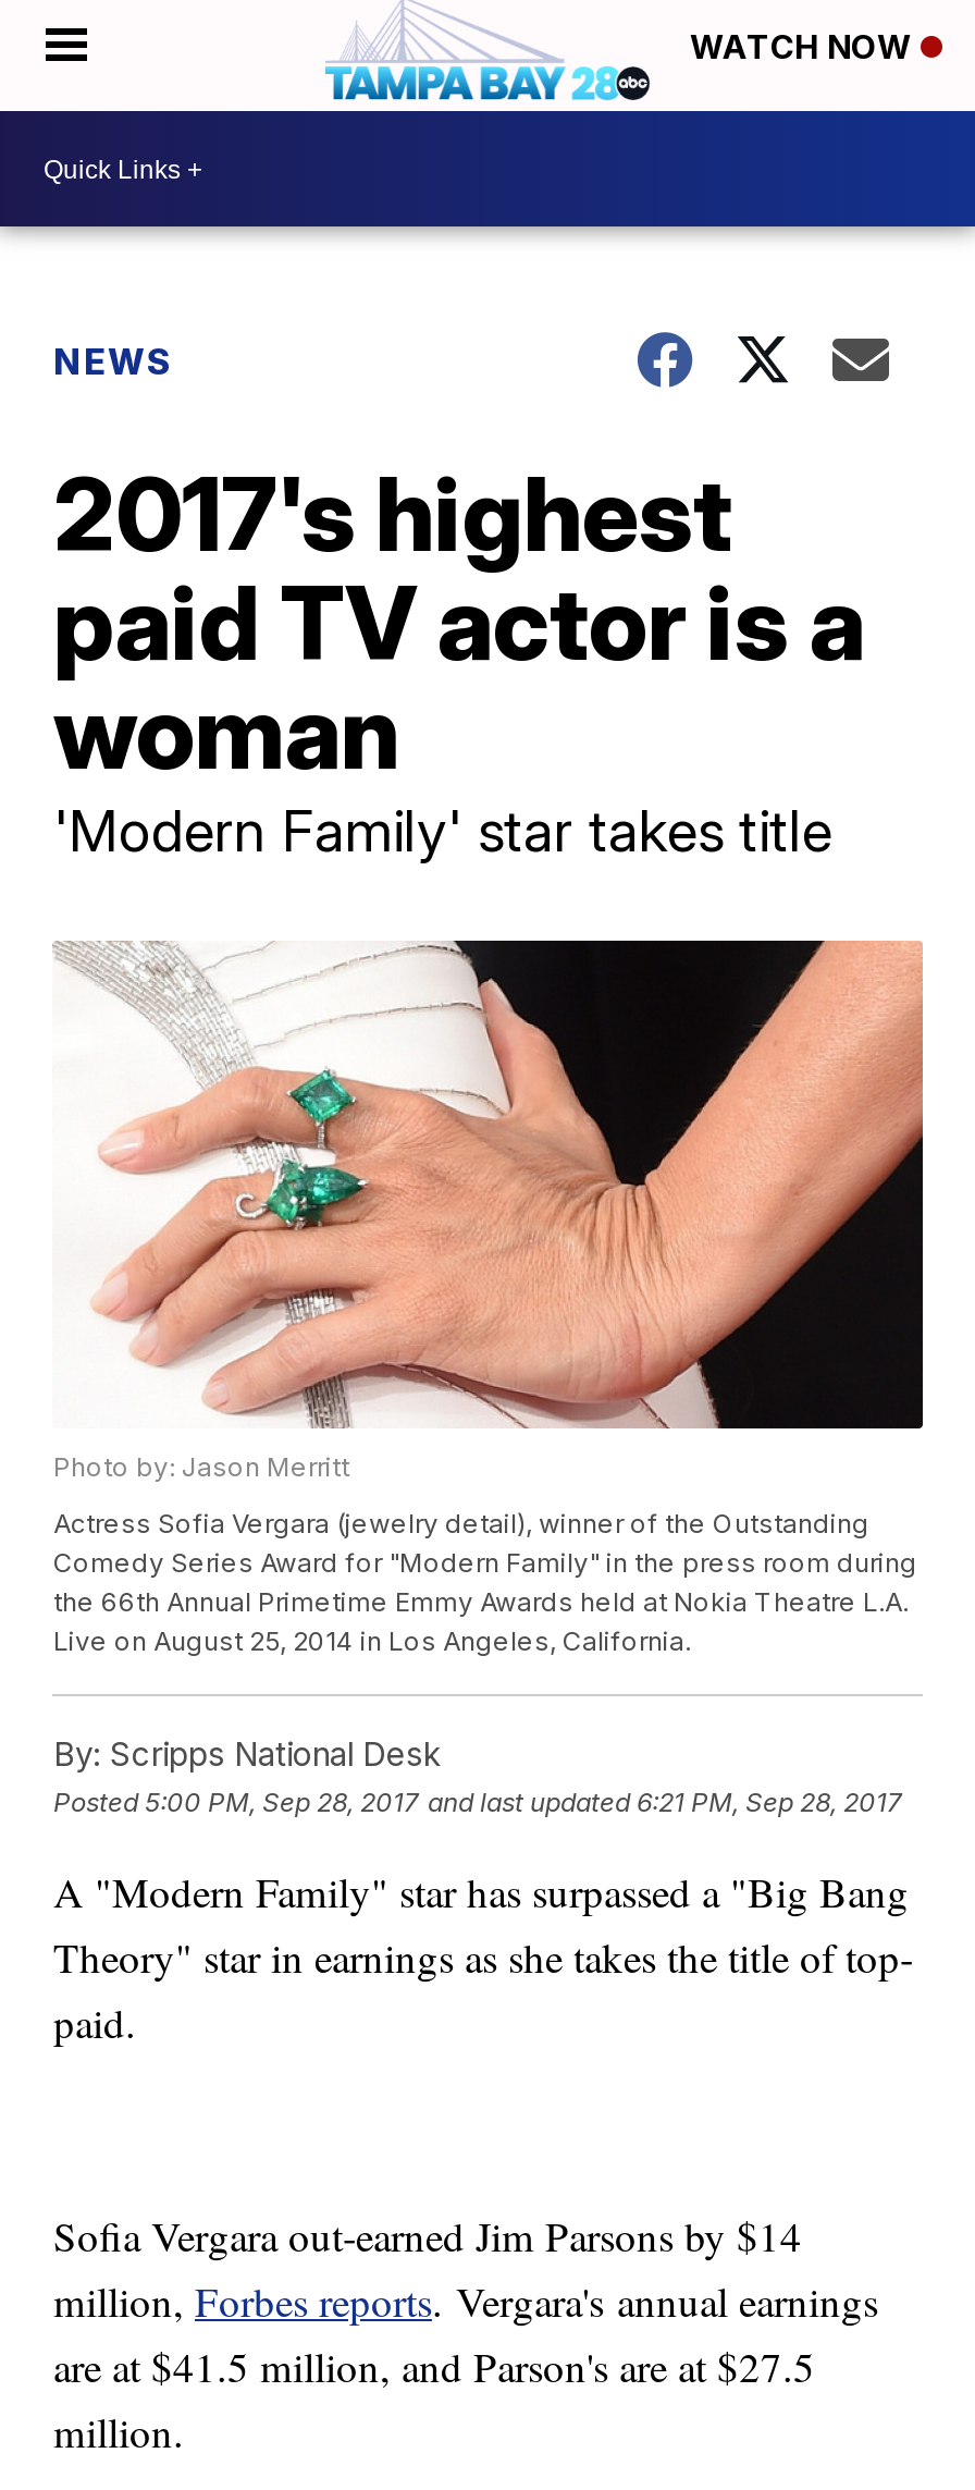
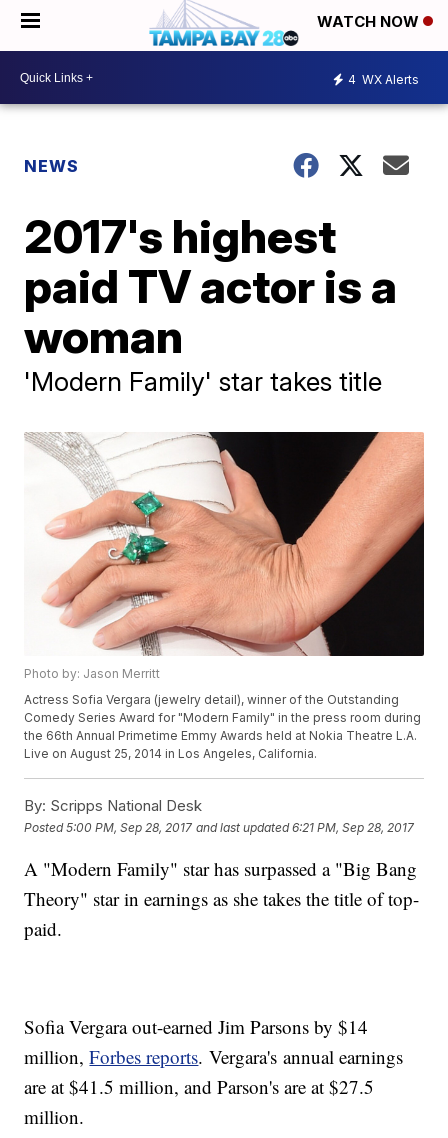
+ 4 WX Alerts
